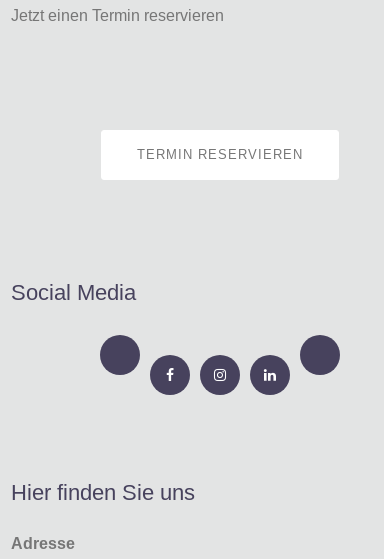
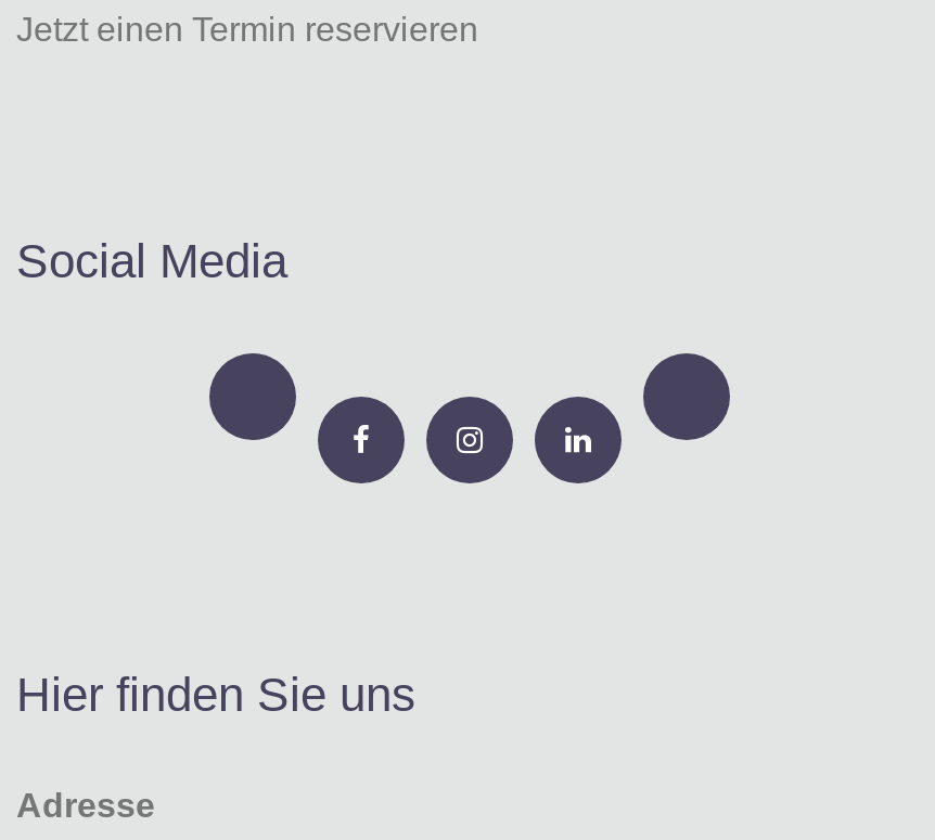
- TERMIN RESERVIEREN
